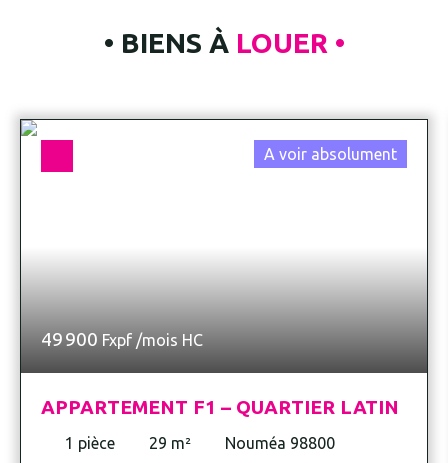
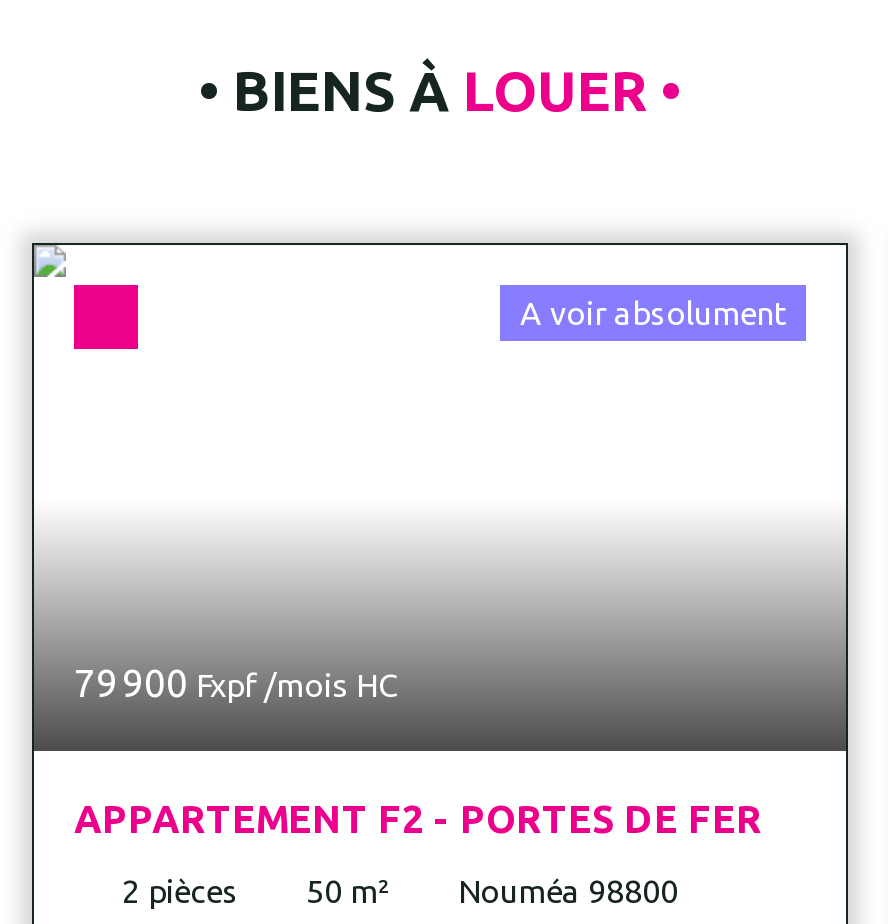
- 49 900 Fxpf /mois HC
+ 79 900 Fxpf /mois HC

- APPARTEMENT F1 – QUARTIER LATIN
+ APPARTEMENT F2 - PORTES DE FER

- 1 pièce
- 29 m²
+ 2 pièces
+ 50 m²
